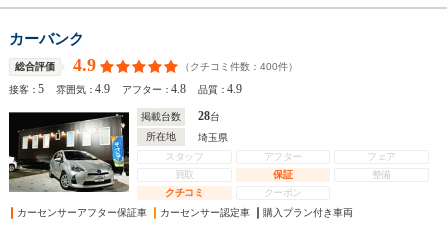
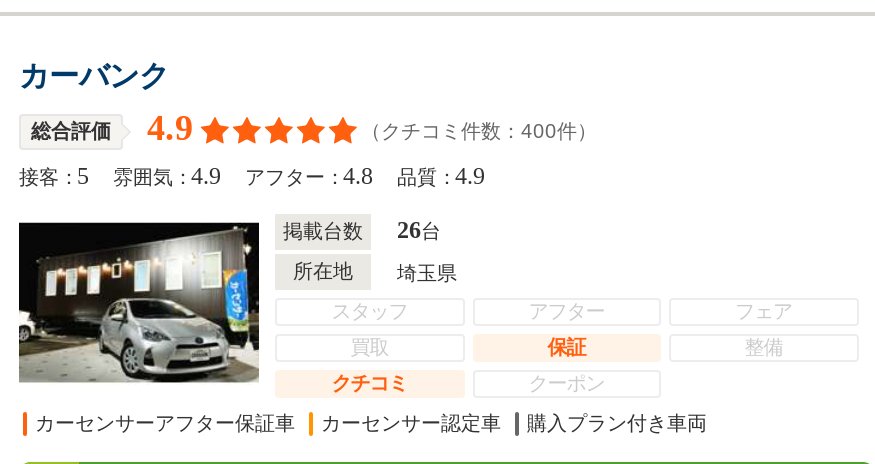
- 掲載台数 28台
+ 掲載台数 26台
